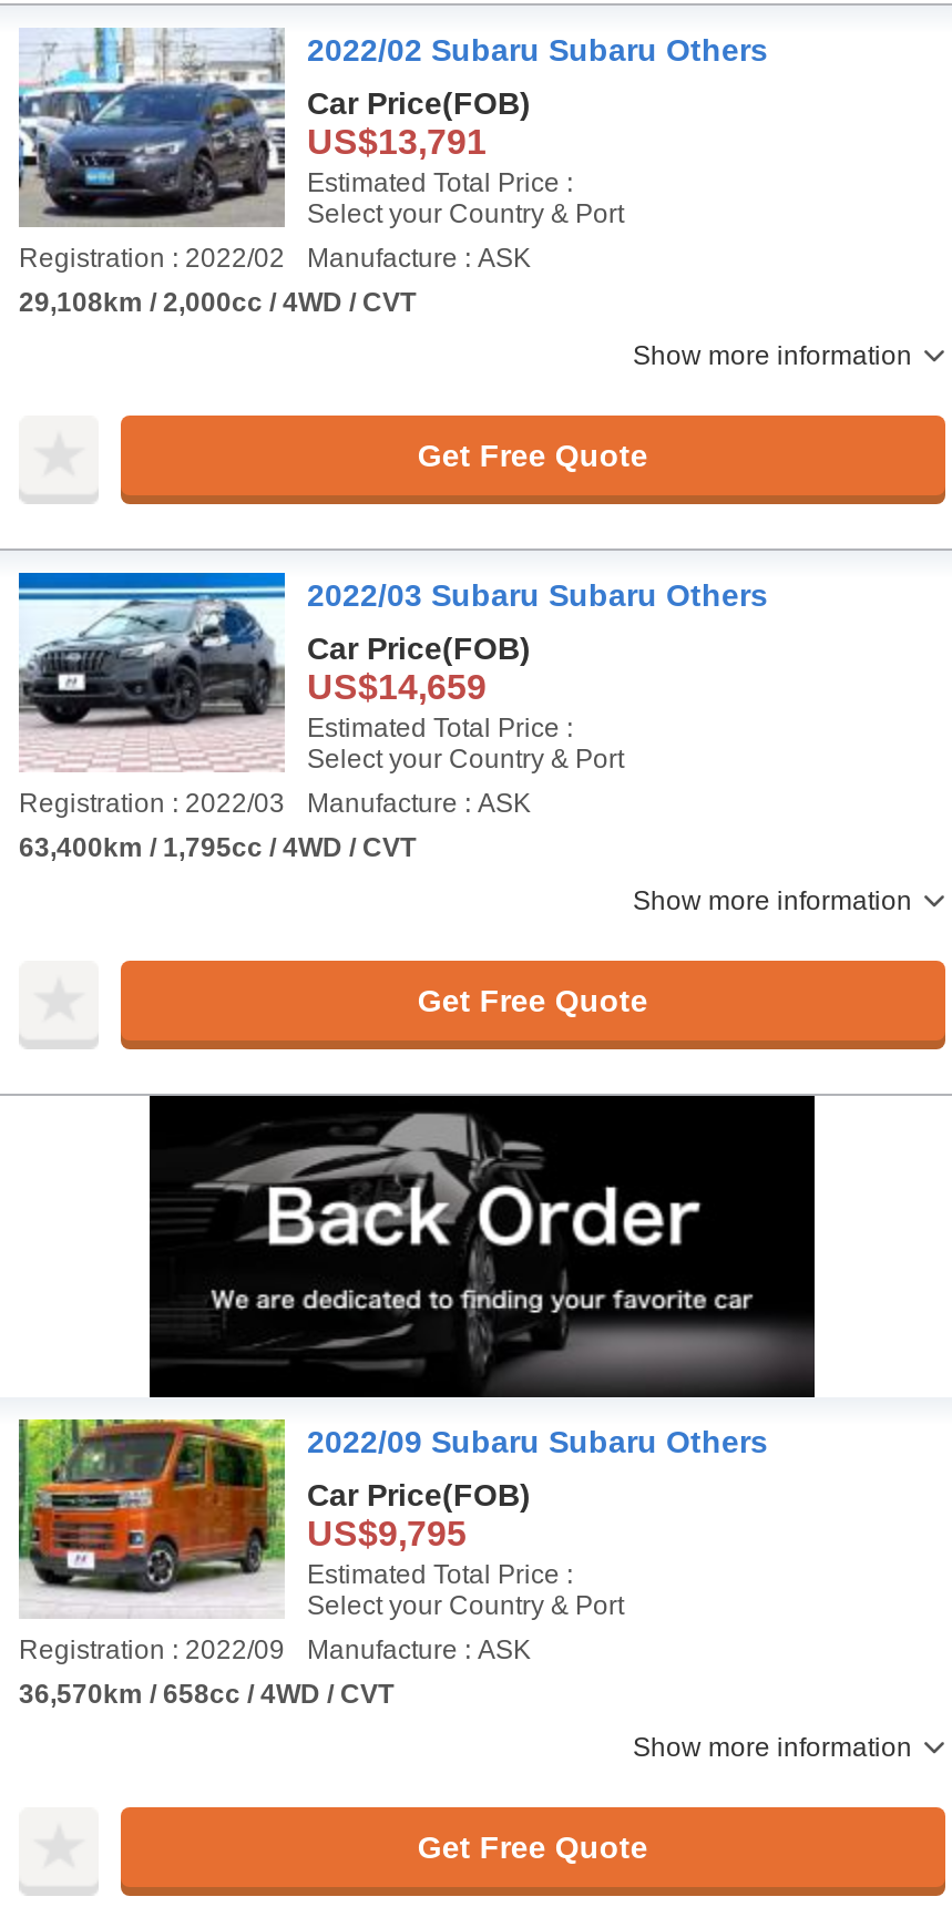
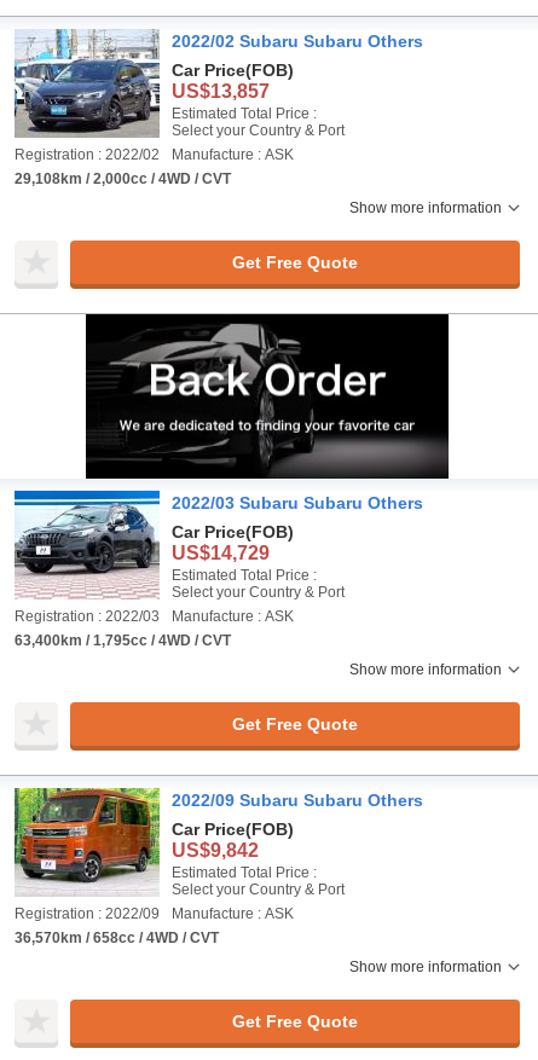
- US$13,791
+ US$13,857

moved down: [image] | Estimated Total Price : | Select your Country & Port | Registration : 2022/03 | Manufacture : ASK | 63,400km / 1,795cc / 4WD / CVT | Show more information | Get Free Quote

moved down: 2022/03 Subaru Subaru Others | Car Price(FOB)

- US$14,659
+ US$14,729

moved up: [image]

- US$9,795
+ US$9,842
